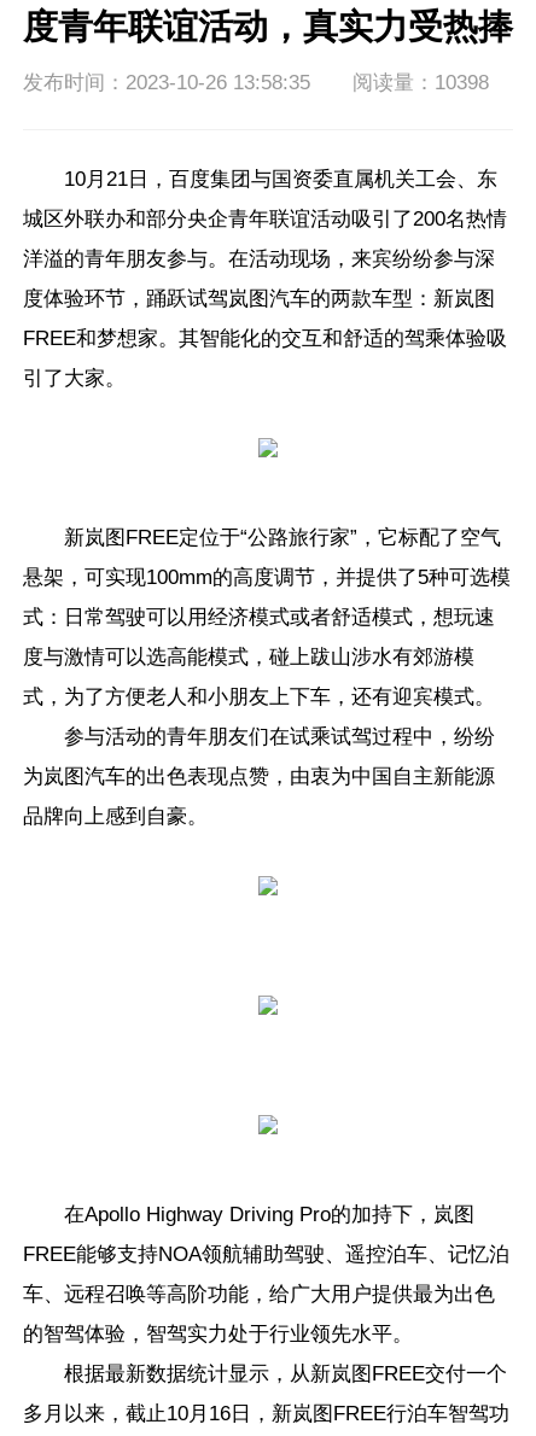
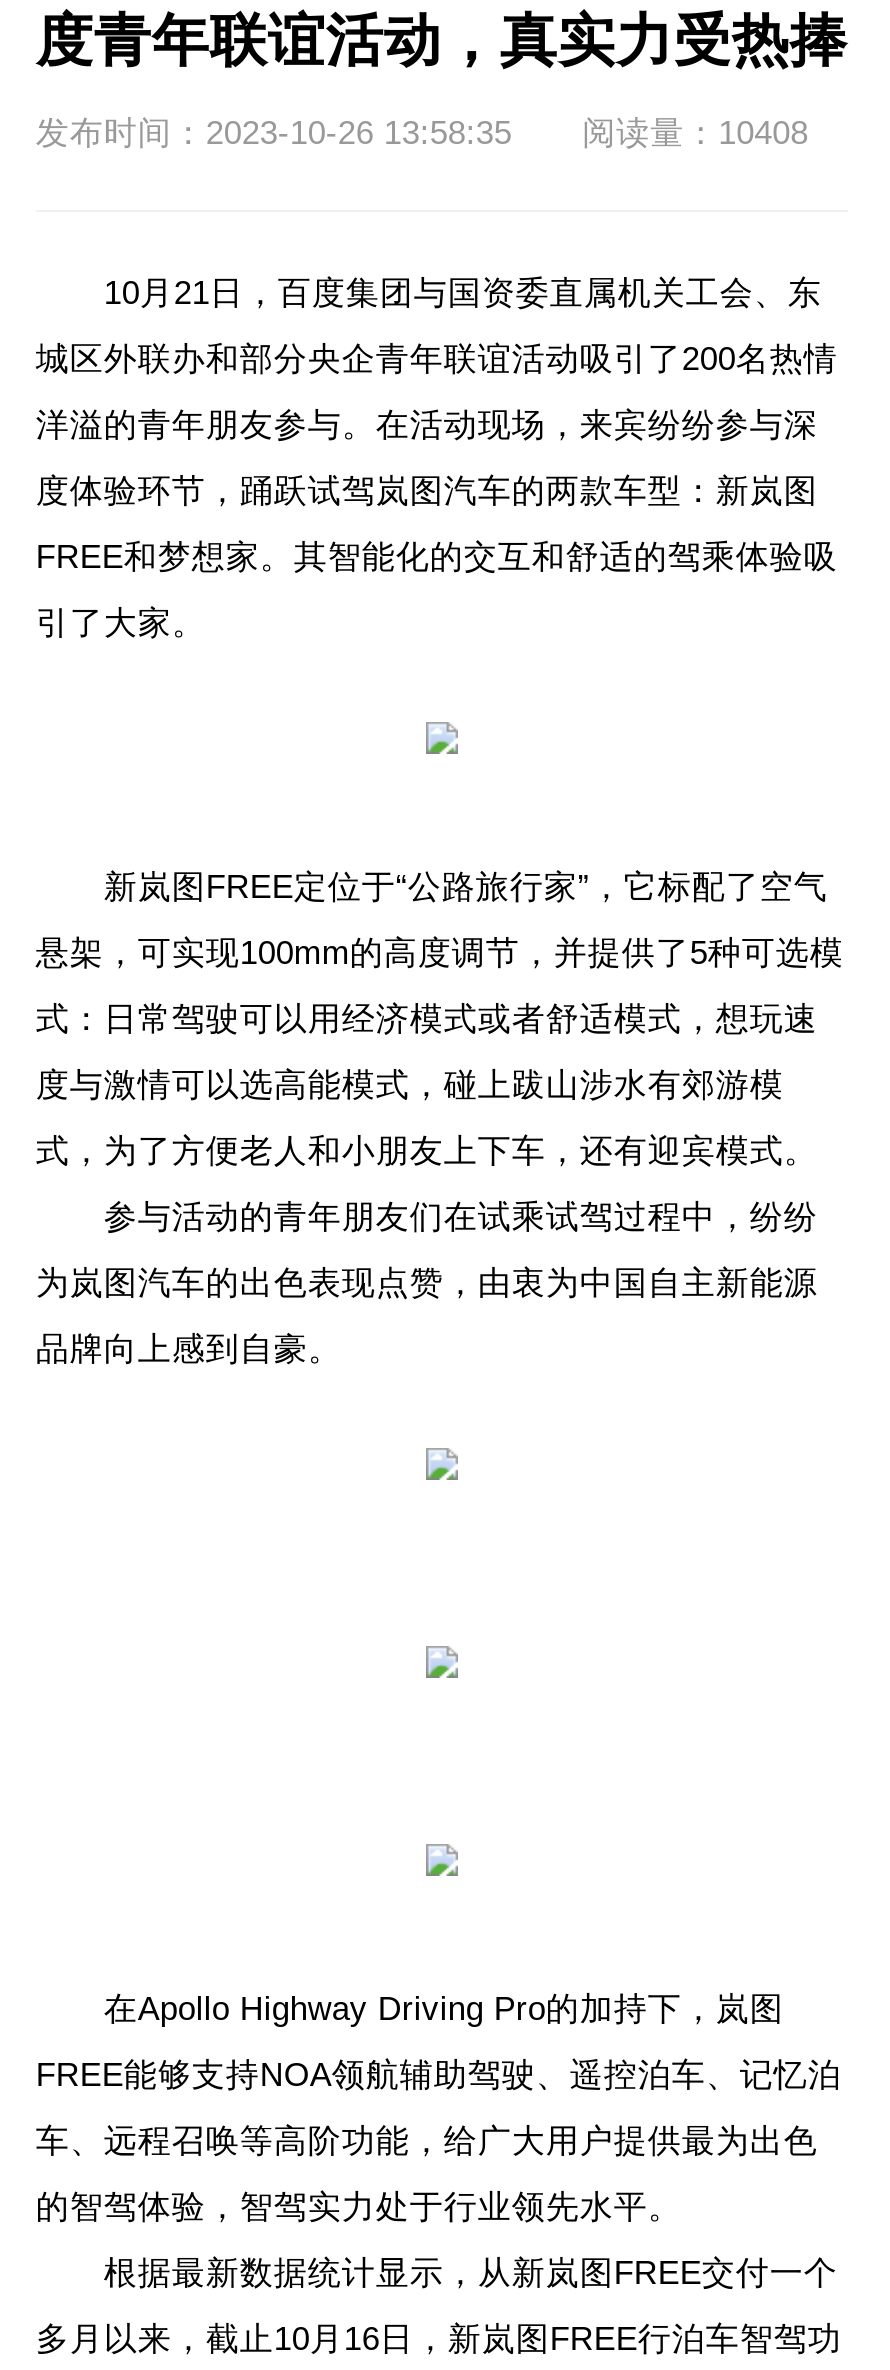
- 阅读量：10398
+ 阅读量：10408
